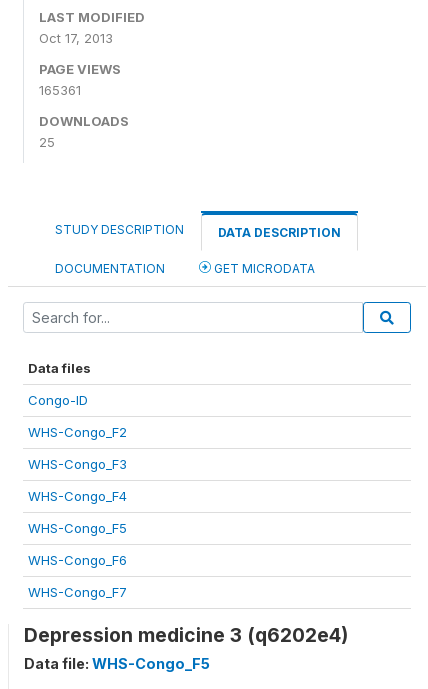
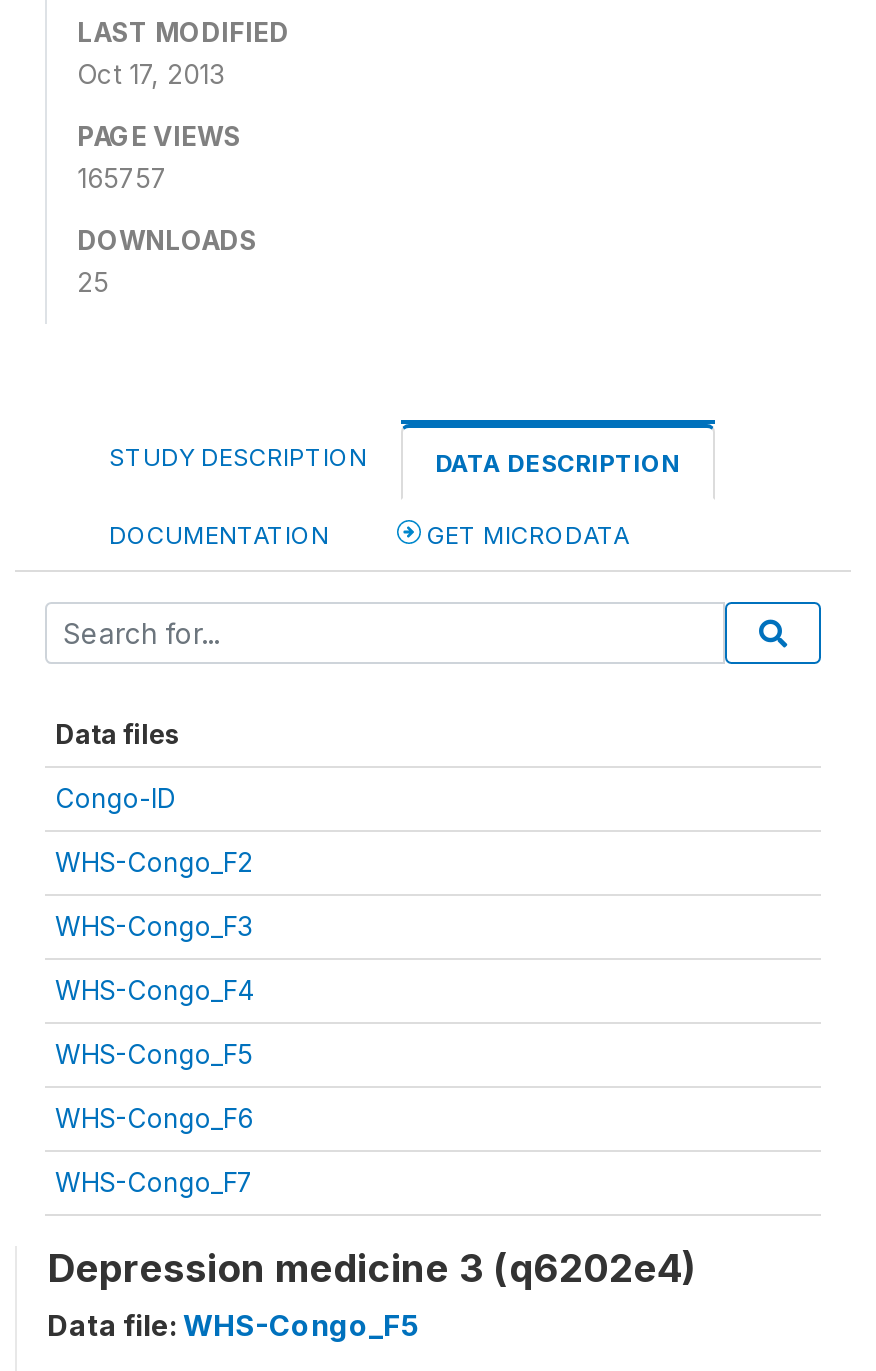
- 165361
+ 165757
